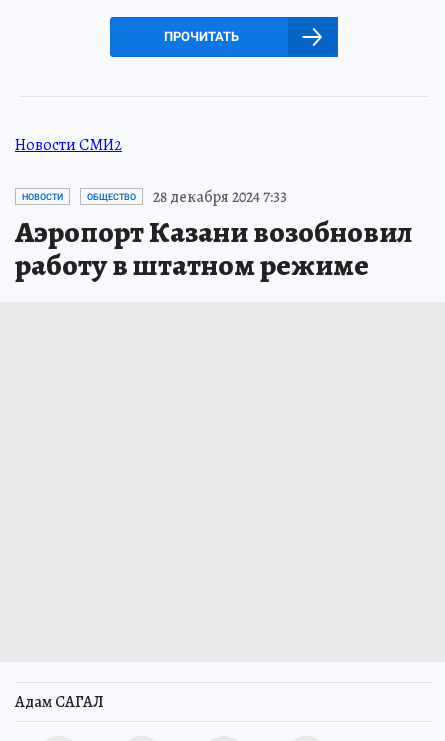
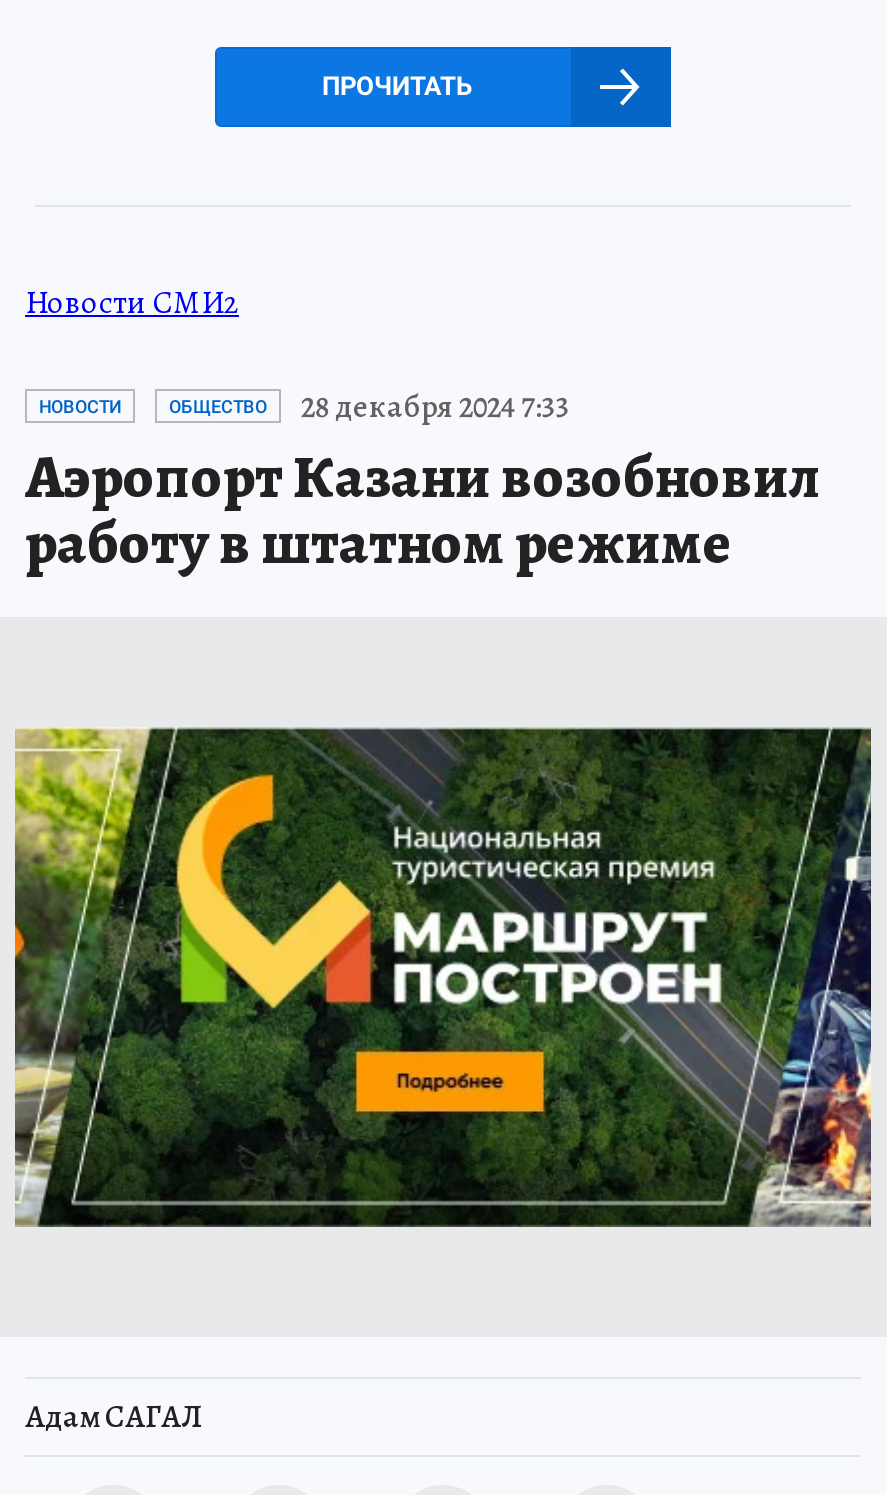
+ [image]
